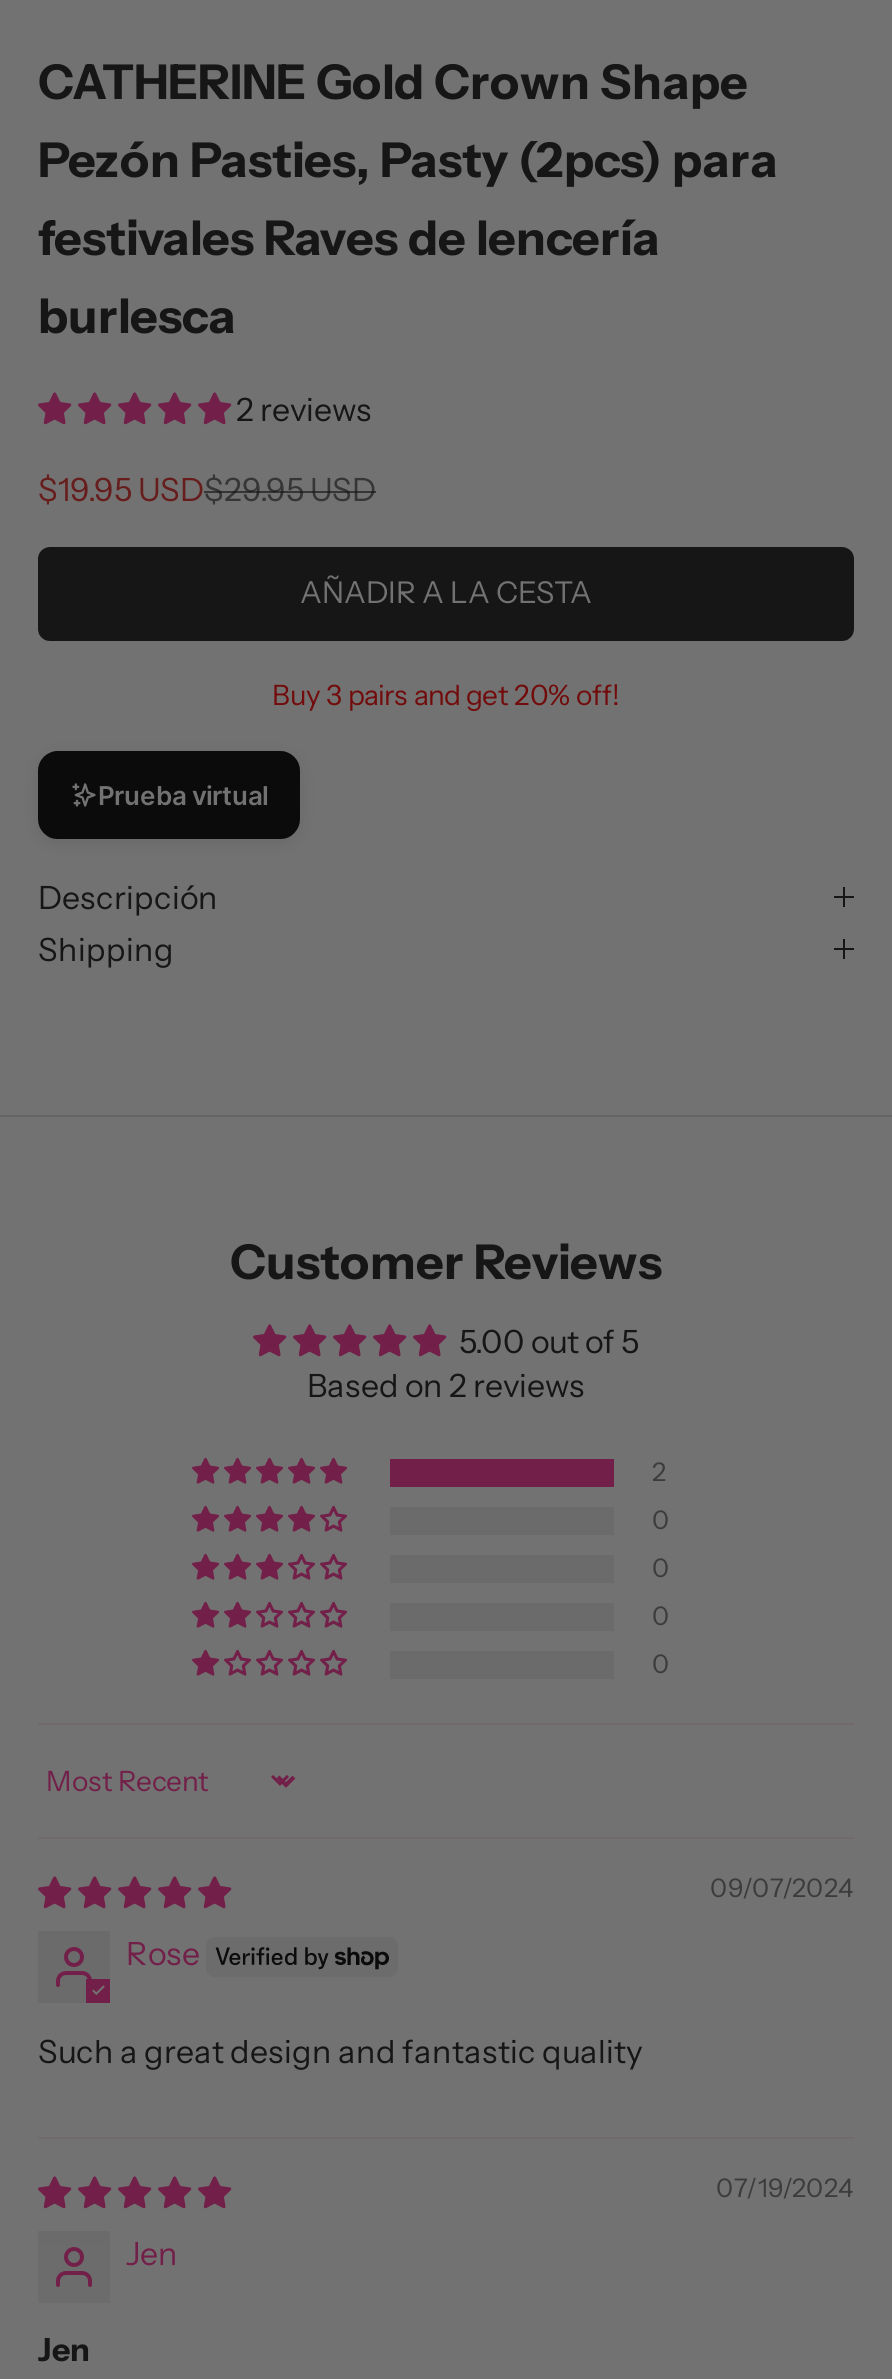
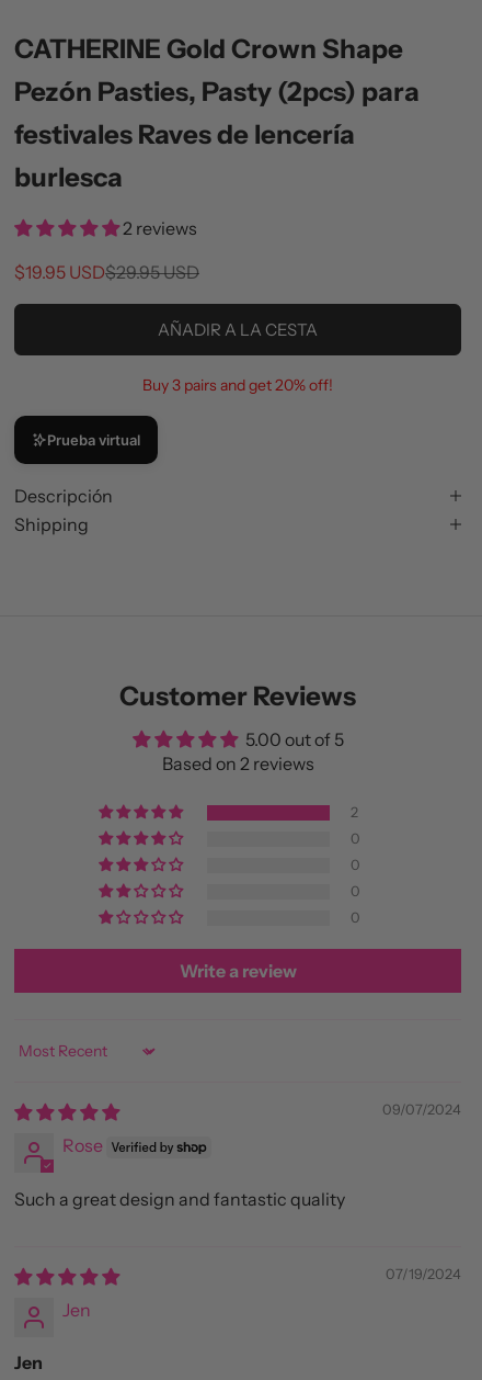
+ Write a review
